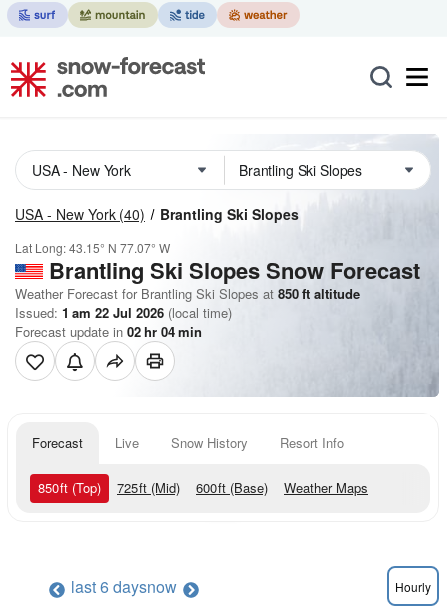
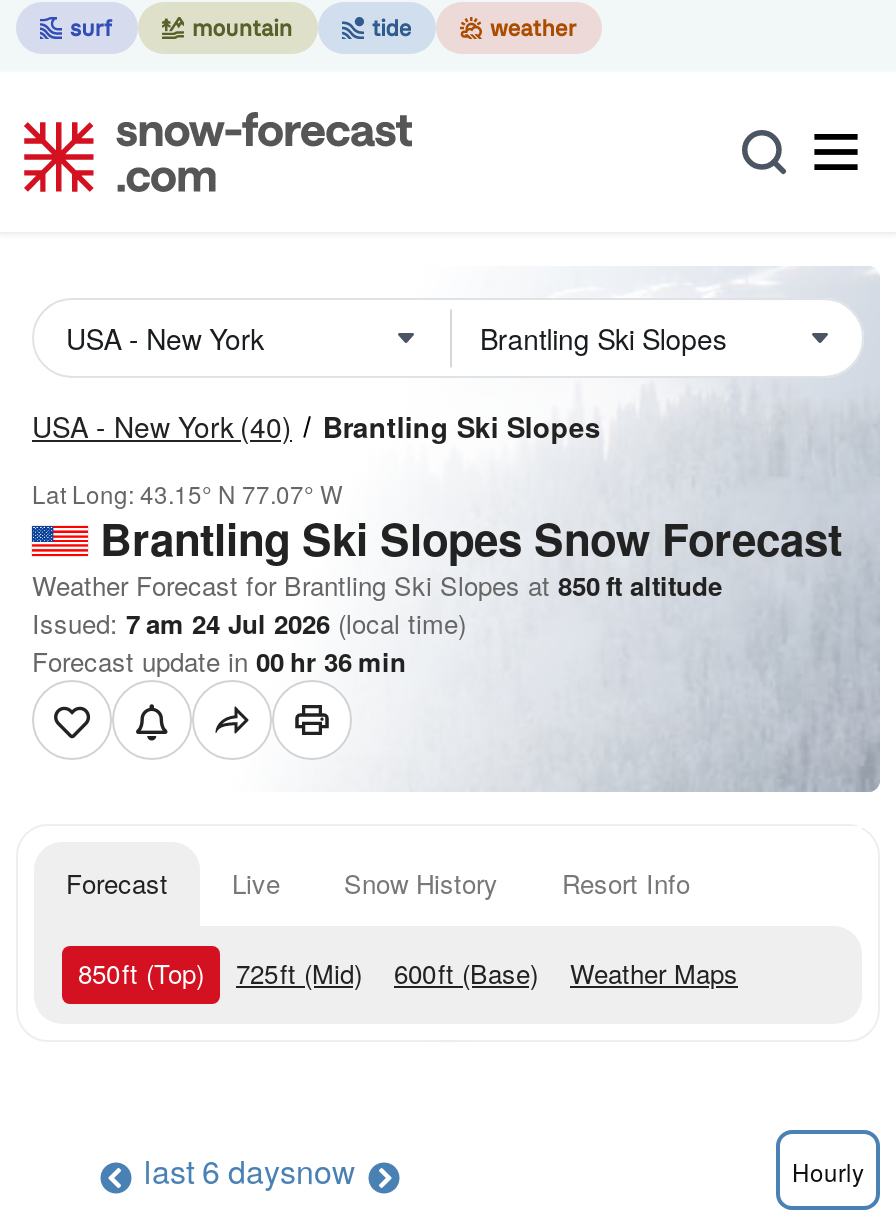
- Issued: 1 am 22 Jul 2026 (local time)
+ Issued: 7 am 24 Jul 2026 (local time)

- Forecast update in 02 hr 04 min
+ Forecast update in 00 hr 36 min
